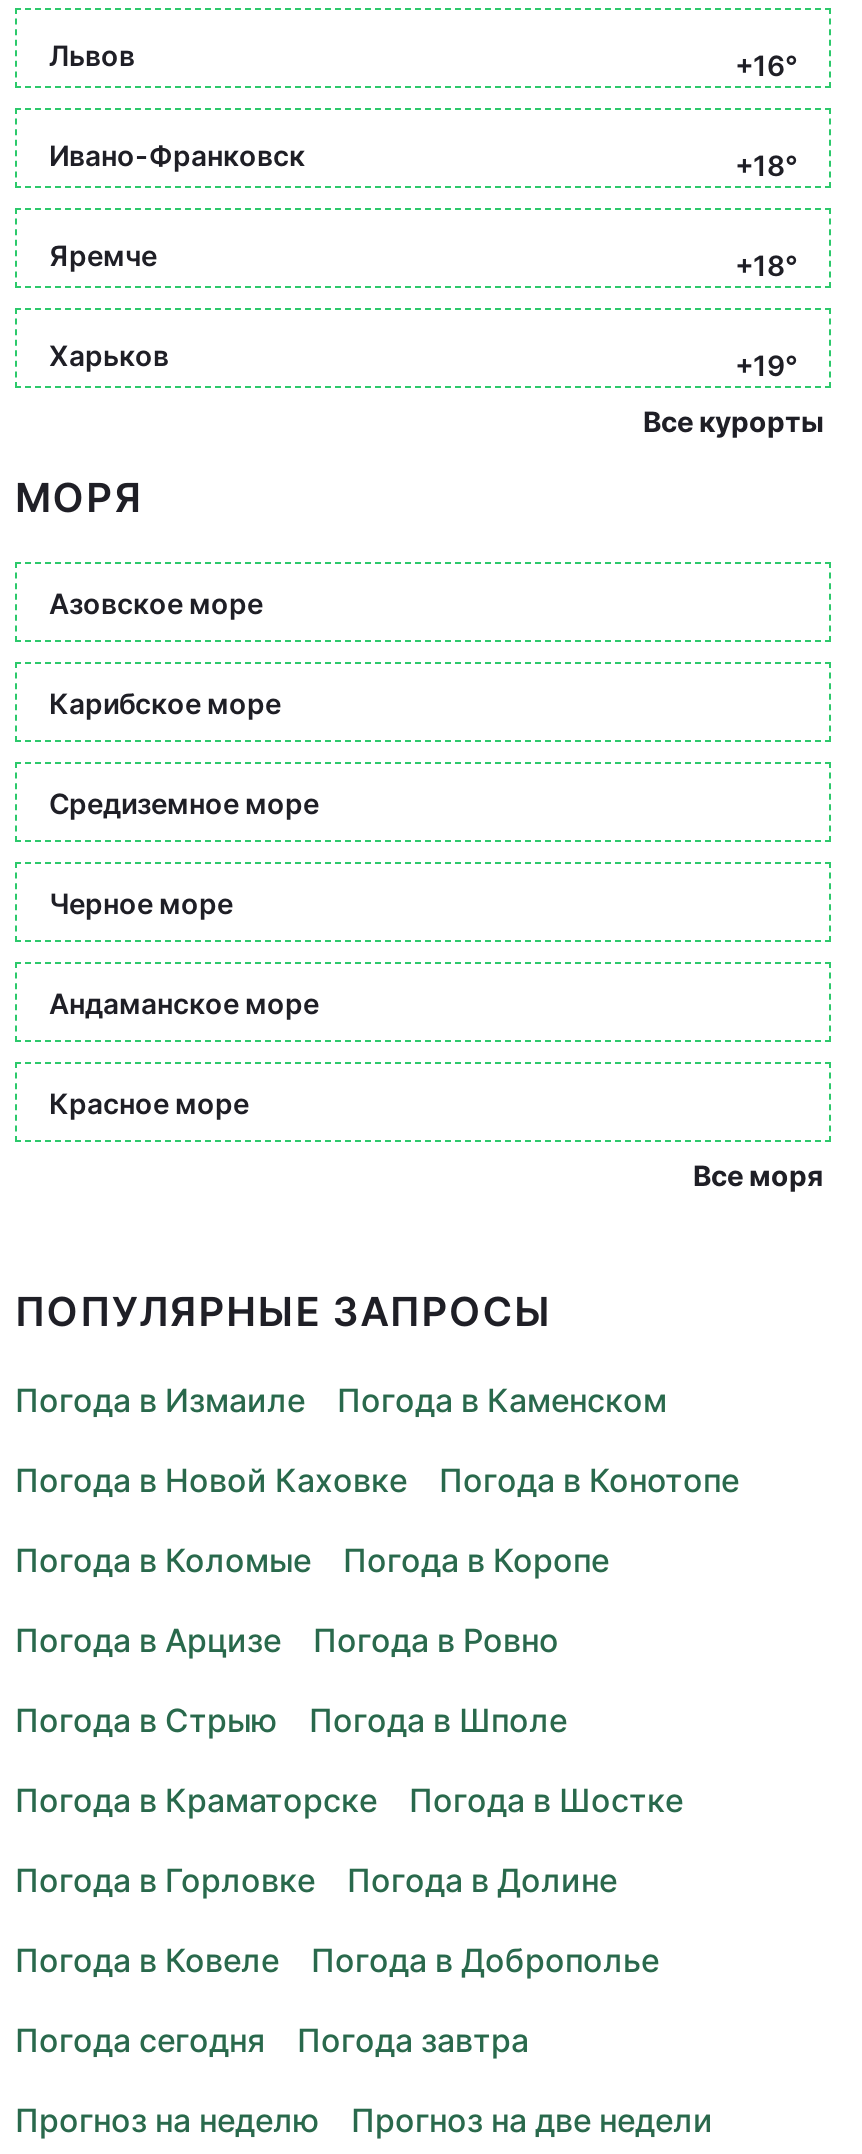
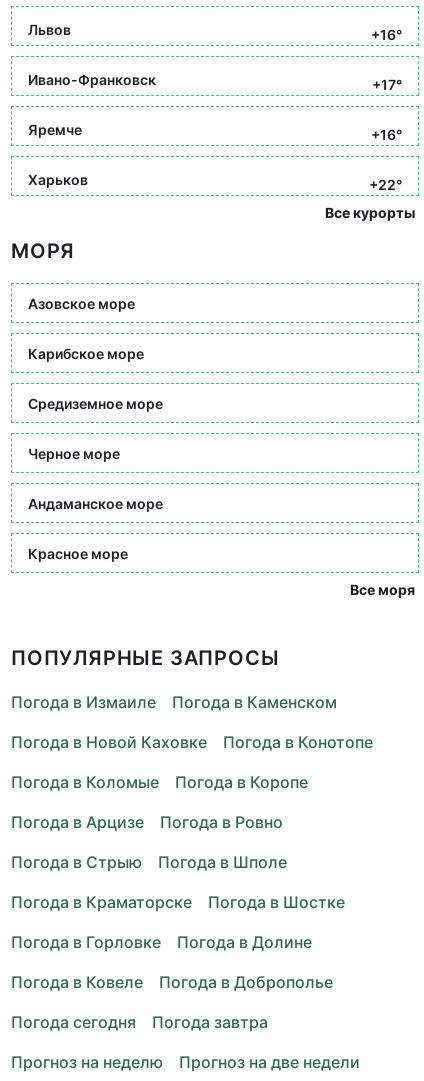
- +18°
+ +17°

- +18°
+ +16°

- +19°
+ +22°
